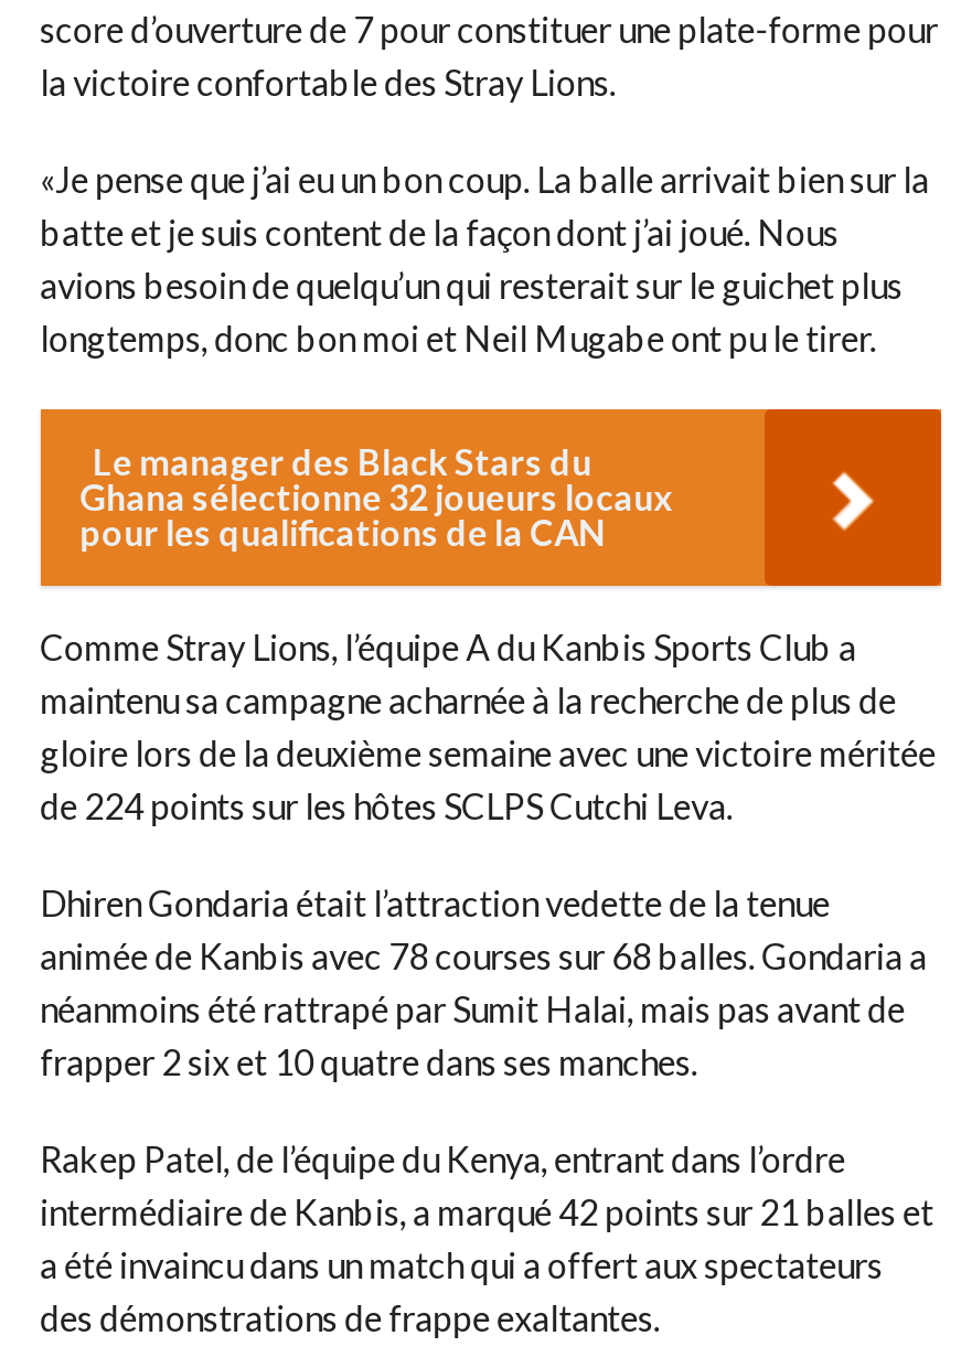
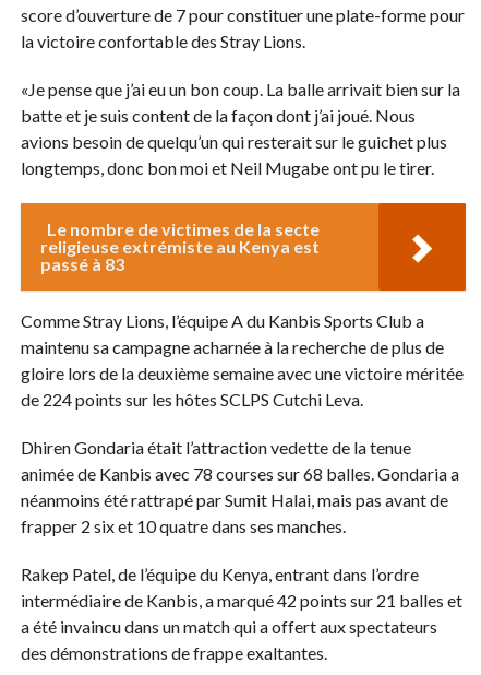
- Le manager des Black Stars du
- Ghana sélectionne 32 joueurs locaux
- pour les qualifications de la CAN
+ Le nombre de victimes de la secte
+ religieuse extrémiste au Kenya est
+ passé à 83
